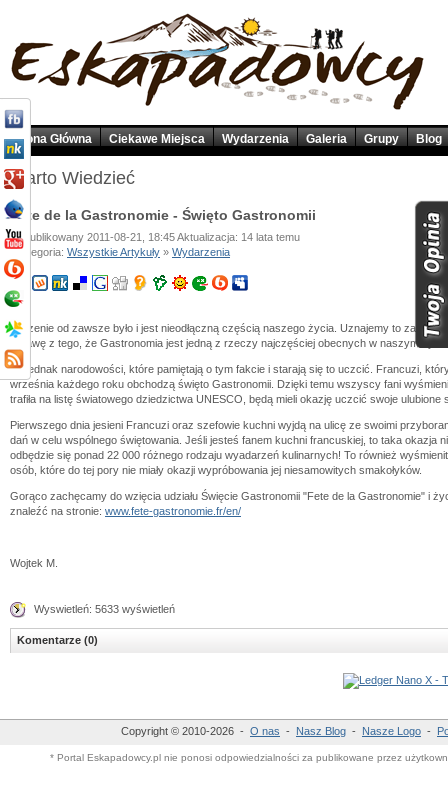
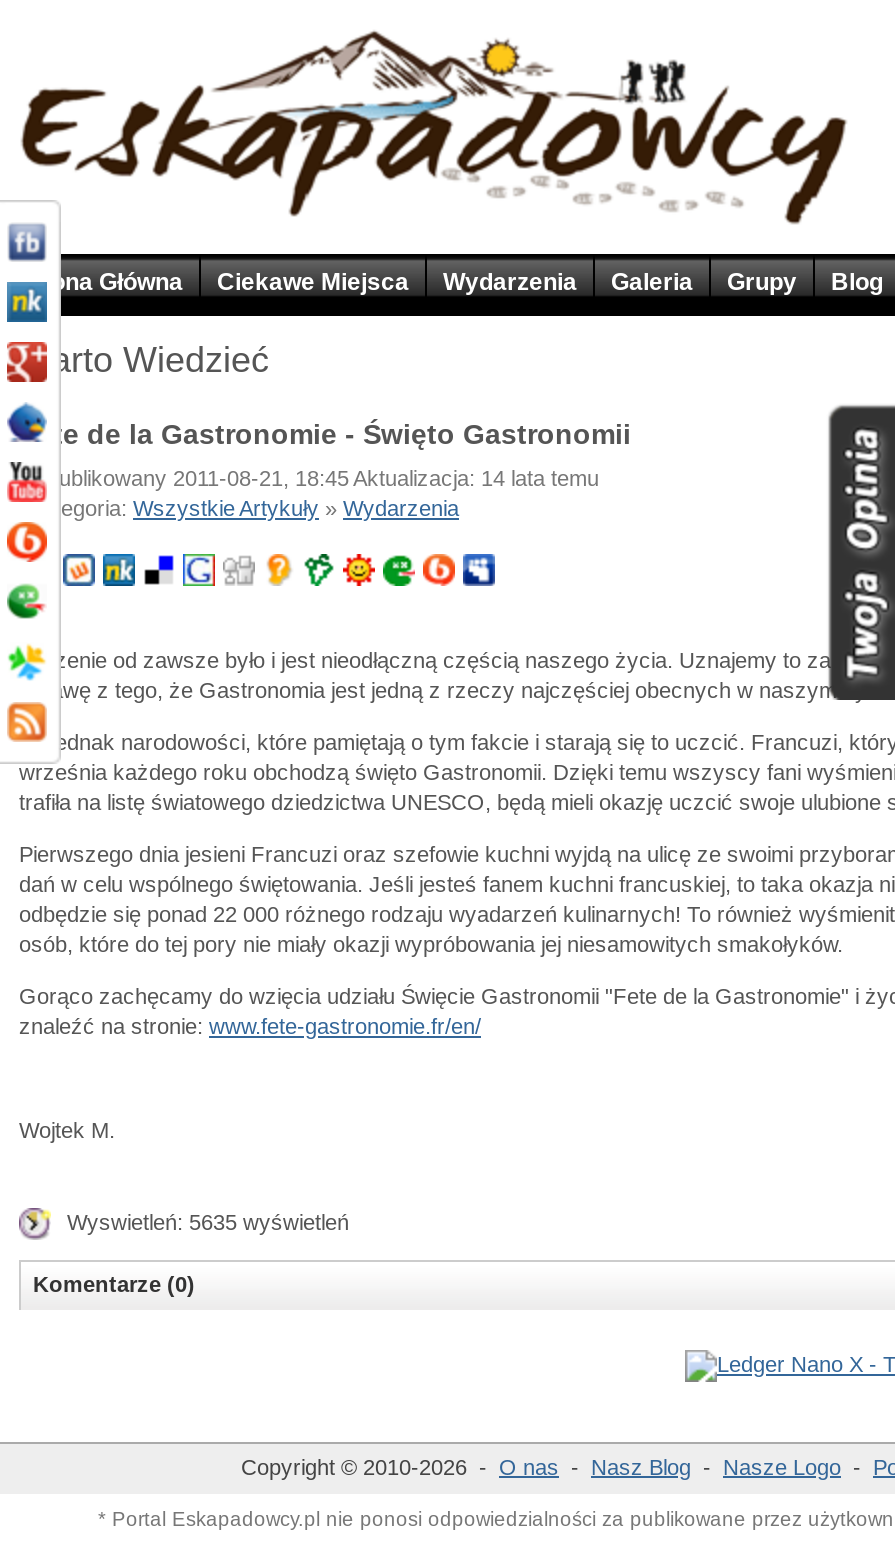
- Wyswietleń: 5633 wyświetleń
+ Wyswietleń: 5635 wyświetleń
